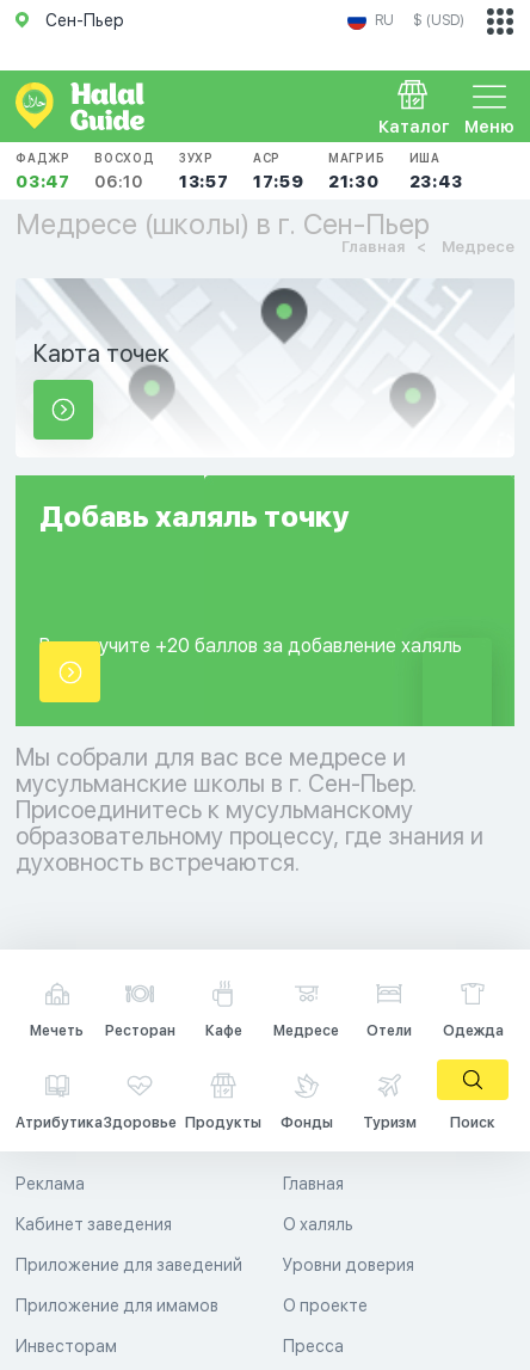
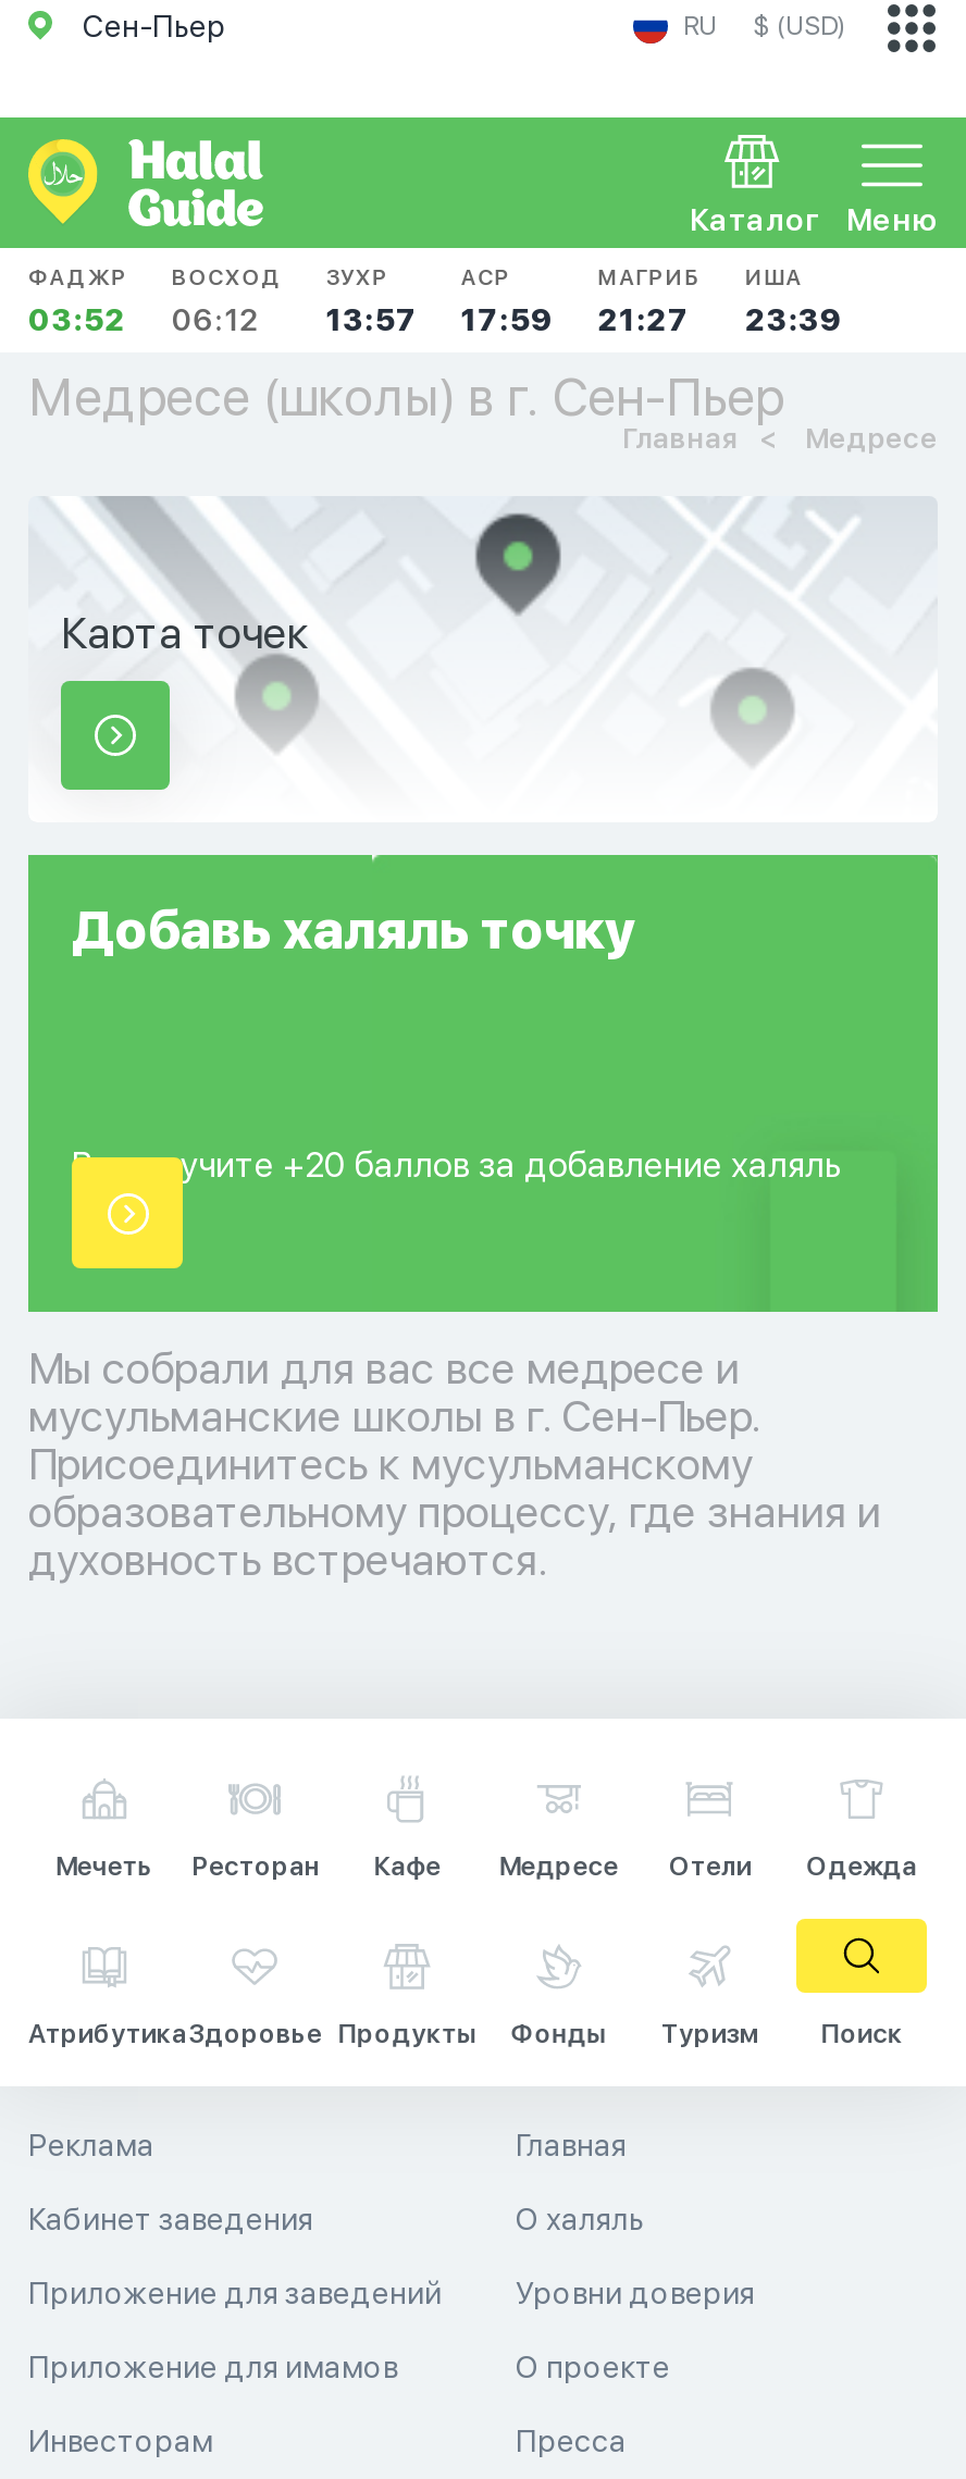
- 03:47
+ 03:52

- 06:10
+ 06:12

- 21:30
+ 21:27

- 23:43
+ 23:39
